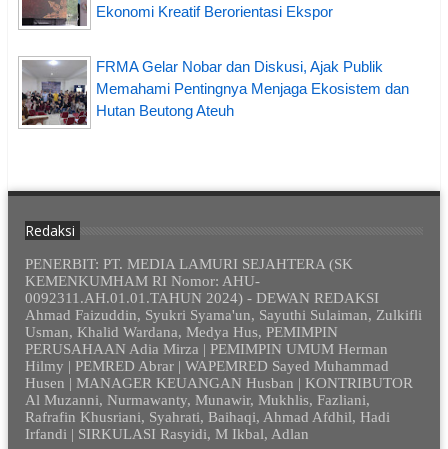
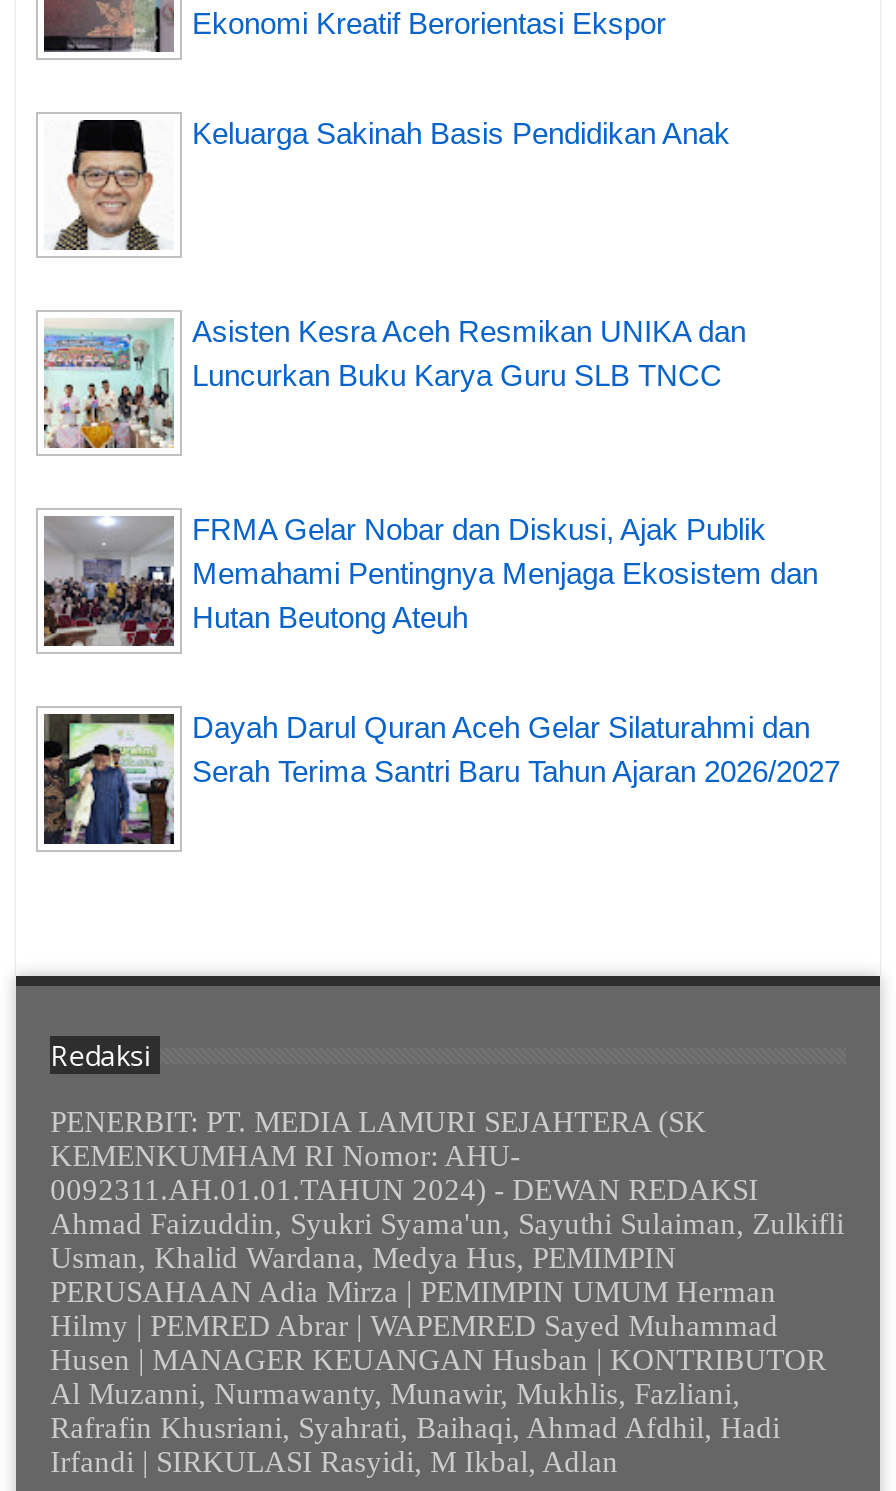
+ [image]
+ Asisten Kesra Aceh Resmikan UNIKA dan
+ Luncurkan Buku Karya Guru SLB TNCC

+ [image]
+ Keluarga Sakinah Basis Pendidikan Anak

+ [image]
+ Dayah Darul Quran Aceh Gelar Silaturahmi dan
+ Serah Terima Santri Baru Tahun Ajaran 2026/2027
